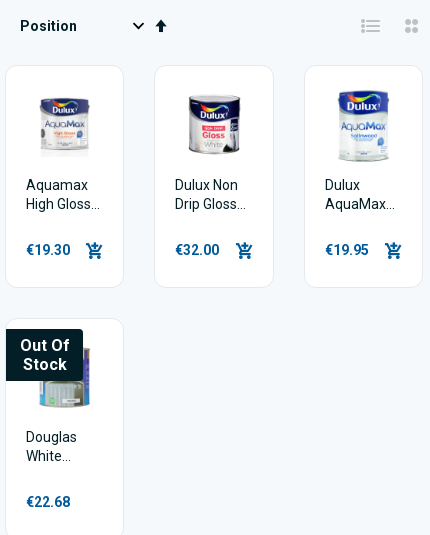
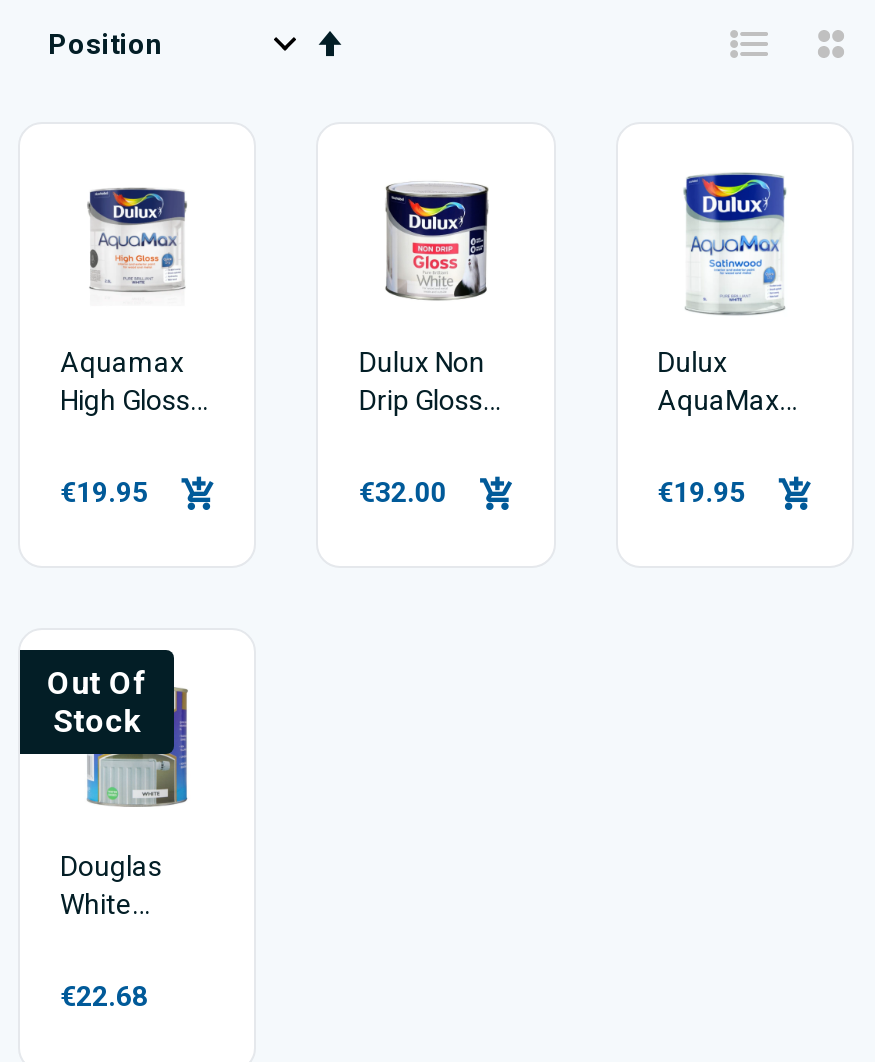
- €19.30
+ €19.95
